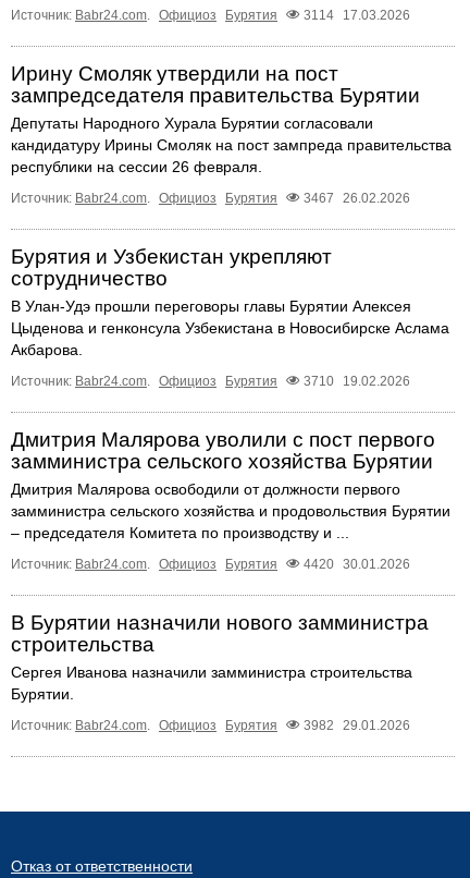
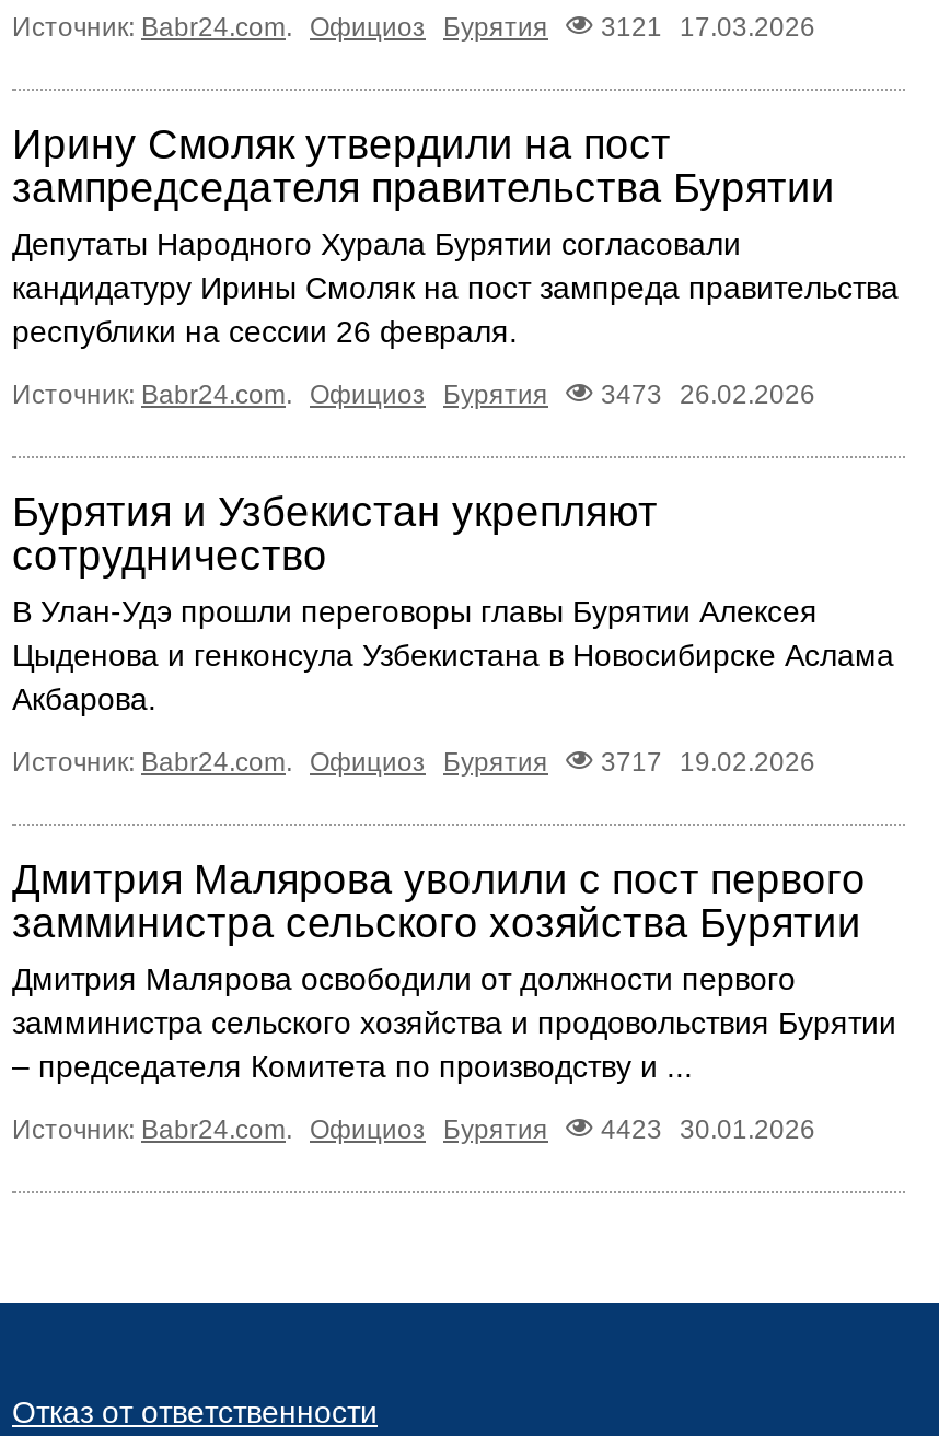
- Источник: Babr24.com. Официоз Бурятия 3114 17.03.2026
+ Источник: Babr24.com. Официоз Бурятия 3121 17.03.2026

- Источник: Babr24.com. Официоз Бурятия 3467 26.02.2026
+ Источник: Babr24.com. Официоз Бурятия 3473 26.02.2026

- Источник: Babr24.com. Официоз Бурятия 3710 19.02.2026
+ Источник: Babr24.com. Официоз Бурятия 3717 19.02.2026

- 4420 30.01.2026
- В Бурятии назначили нового замминистра
- строительства
- Сергея Иванова назначили замминистра строительства
- Бурятии.
- Источник: Babr24.com. Официоз Бурятия
- 3982 29.01.2026
+ 4423 30.01.2026
